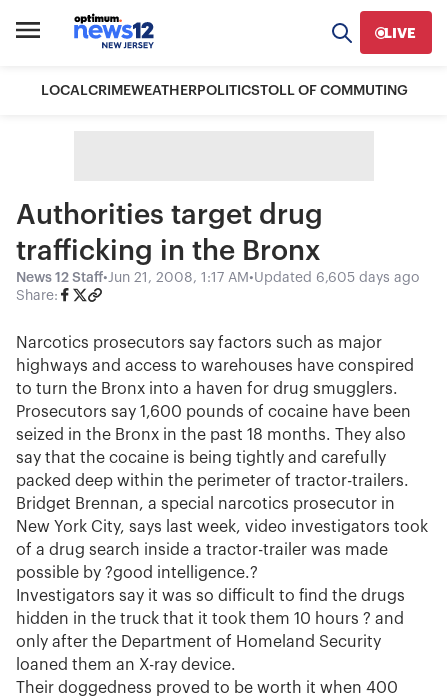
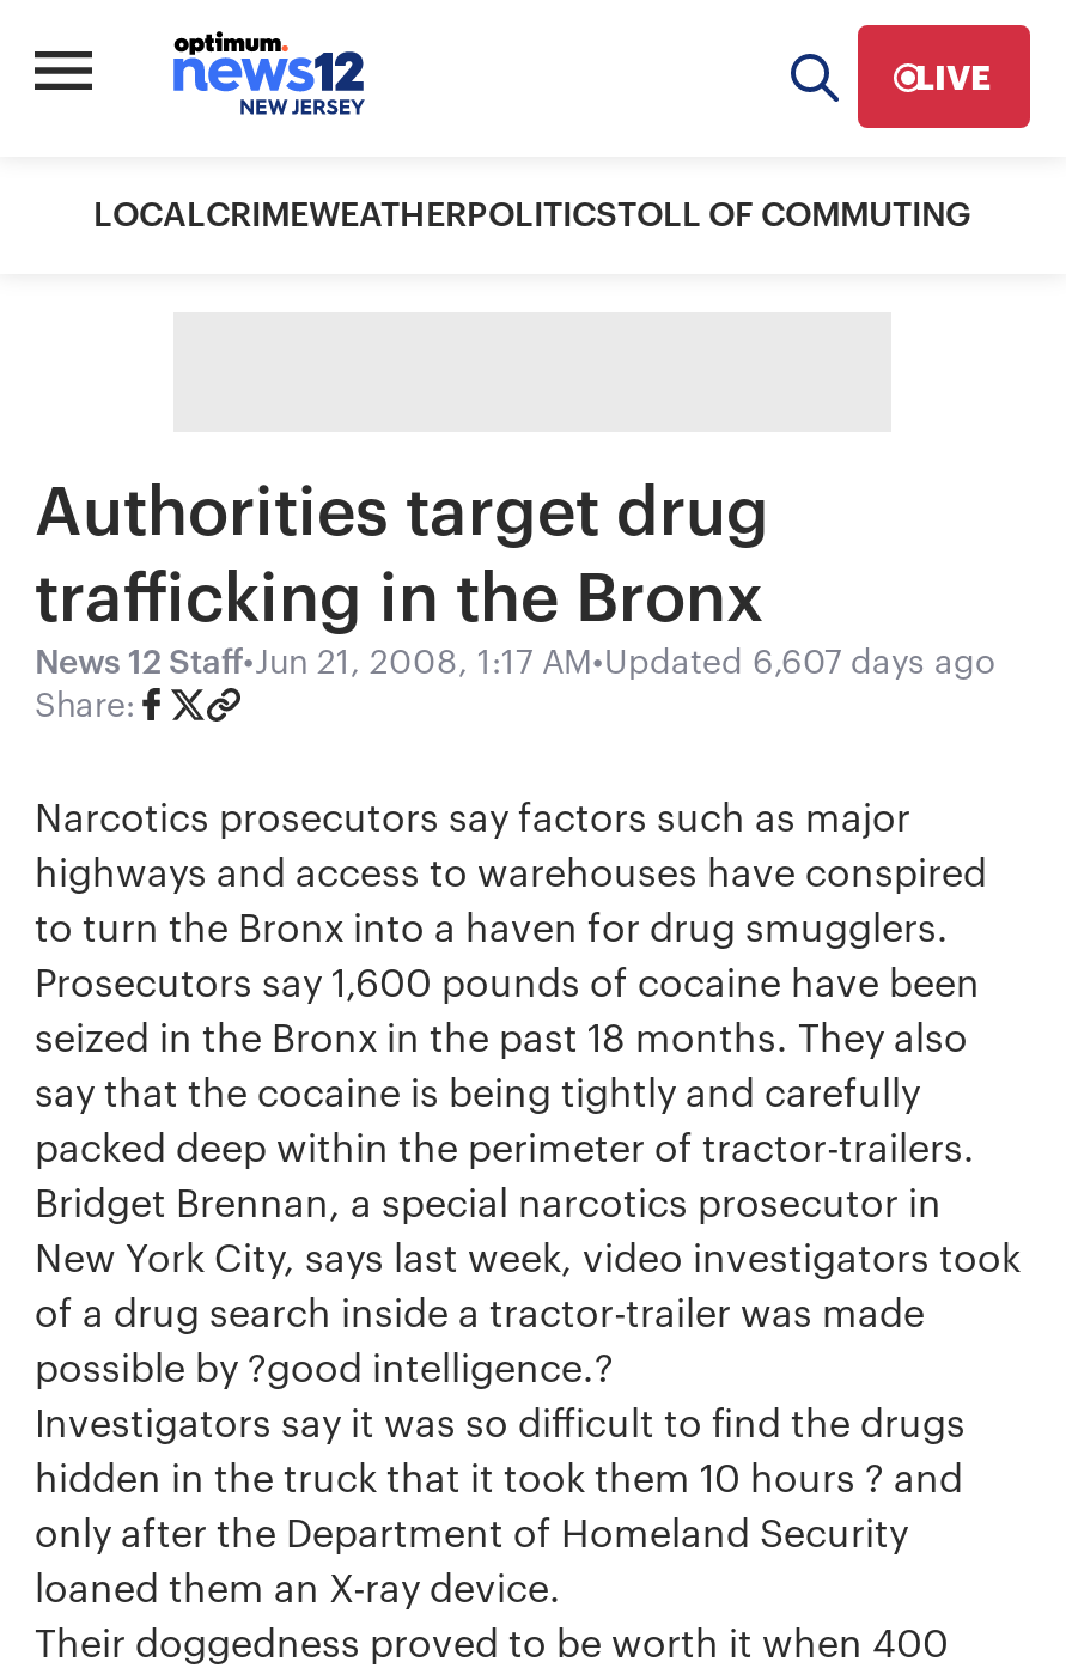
- News 12 Staff•Jun 21, 2008, 1:17 AM•Updated 6,605 days ago
+ News 12 Staff•Jun 21, 2008, 1:17 AM•Updated 6,607 days ago
